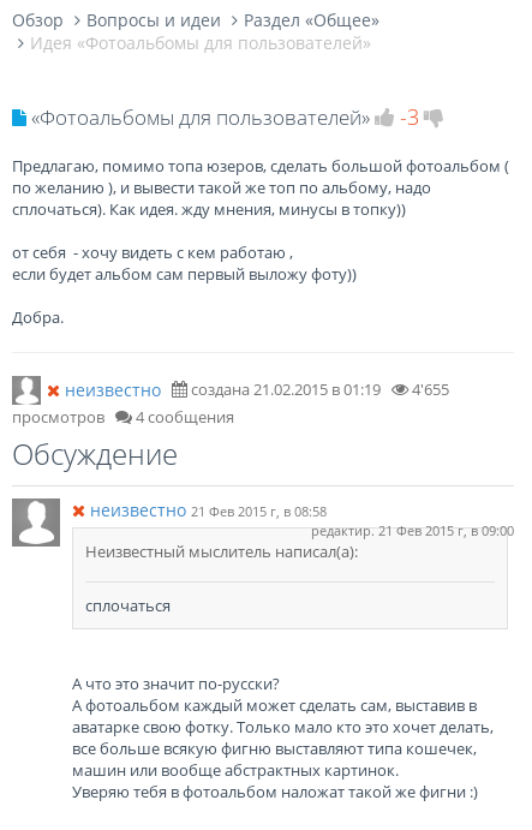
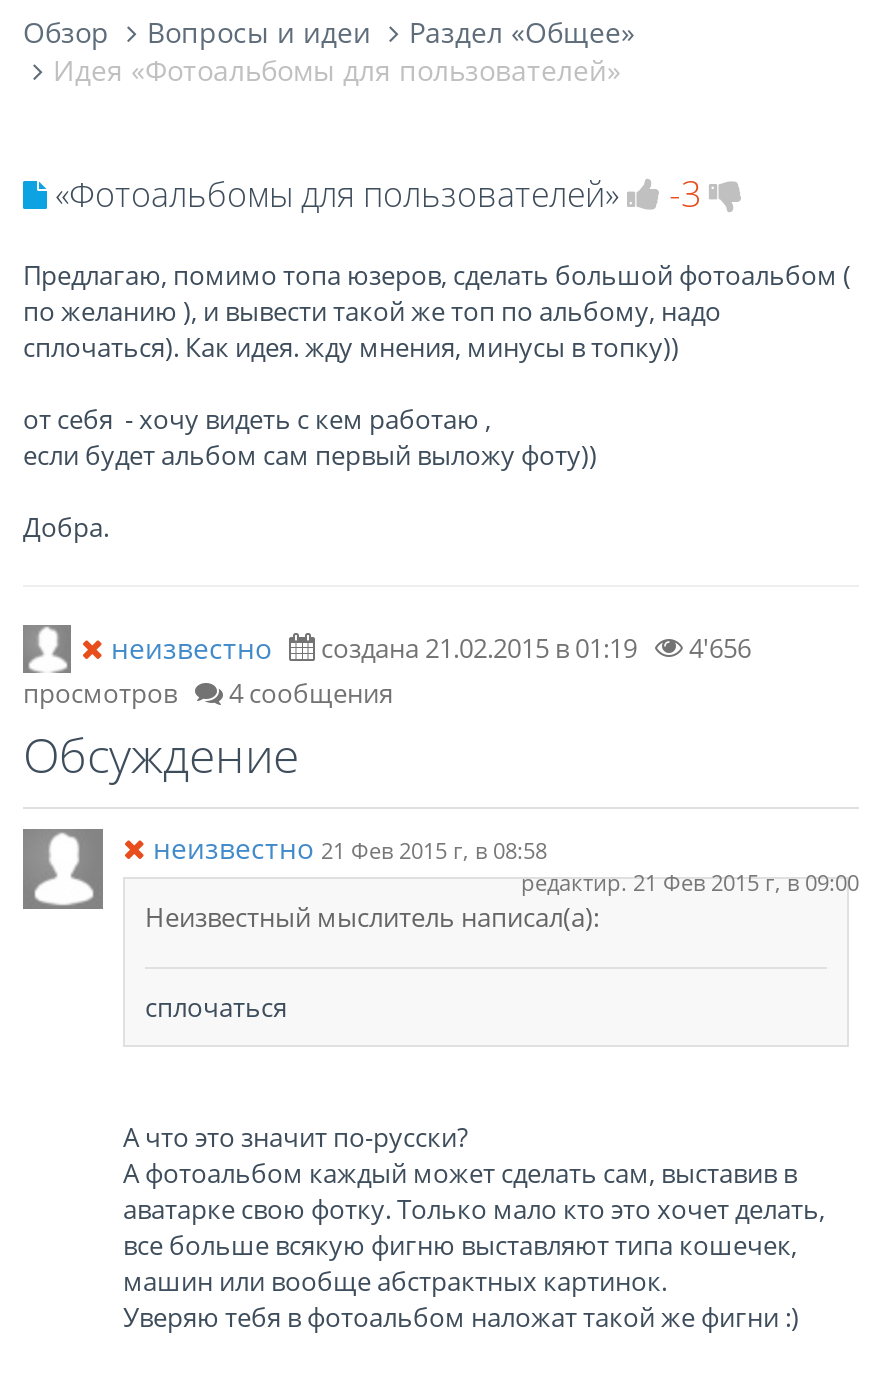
- неизвестно создана 21.02.2015 в 01:19 4'655
+ неизвестно создана 21.02.2015 в 01:19 4'656
